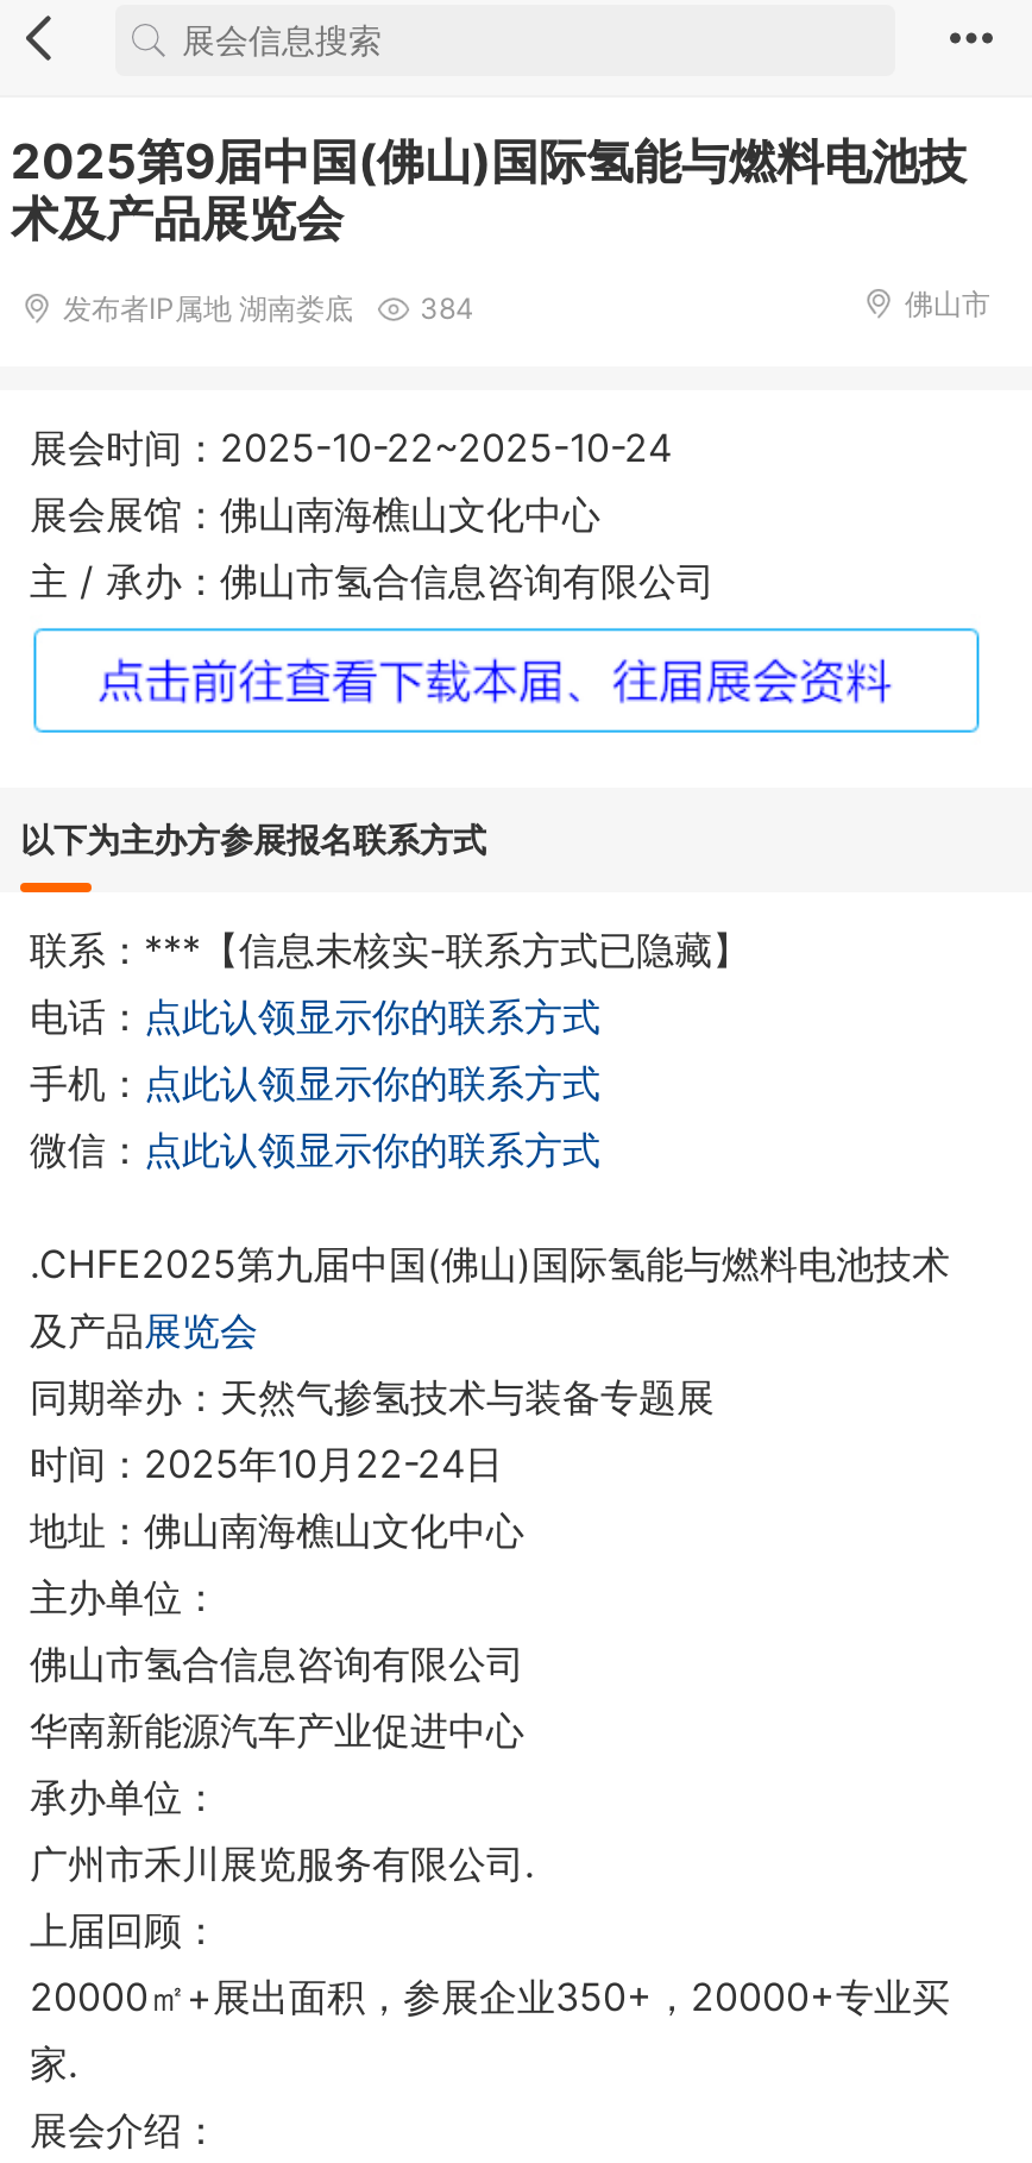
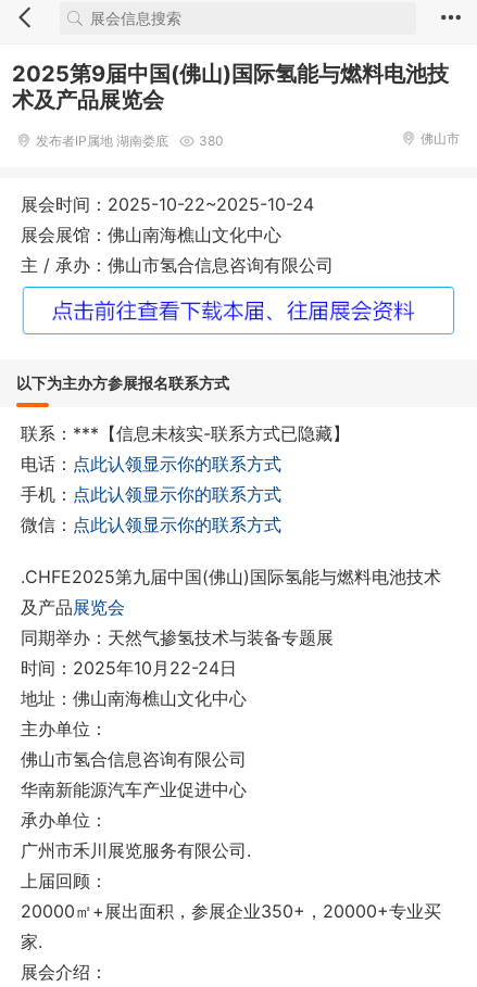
- 发布者IP属地 湖南娄底 384
+ 发布者IP属地 湖南娄底 380
